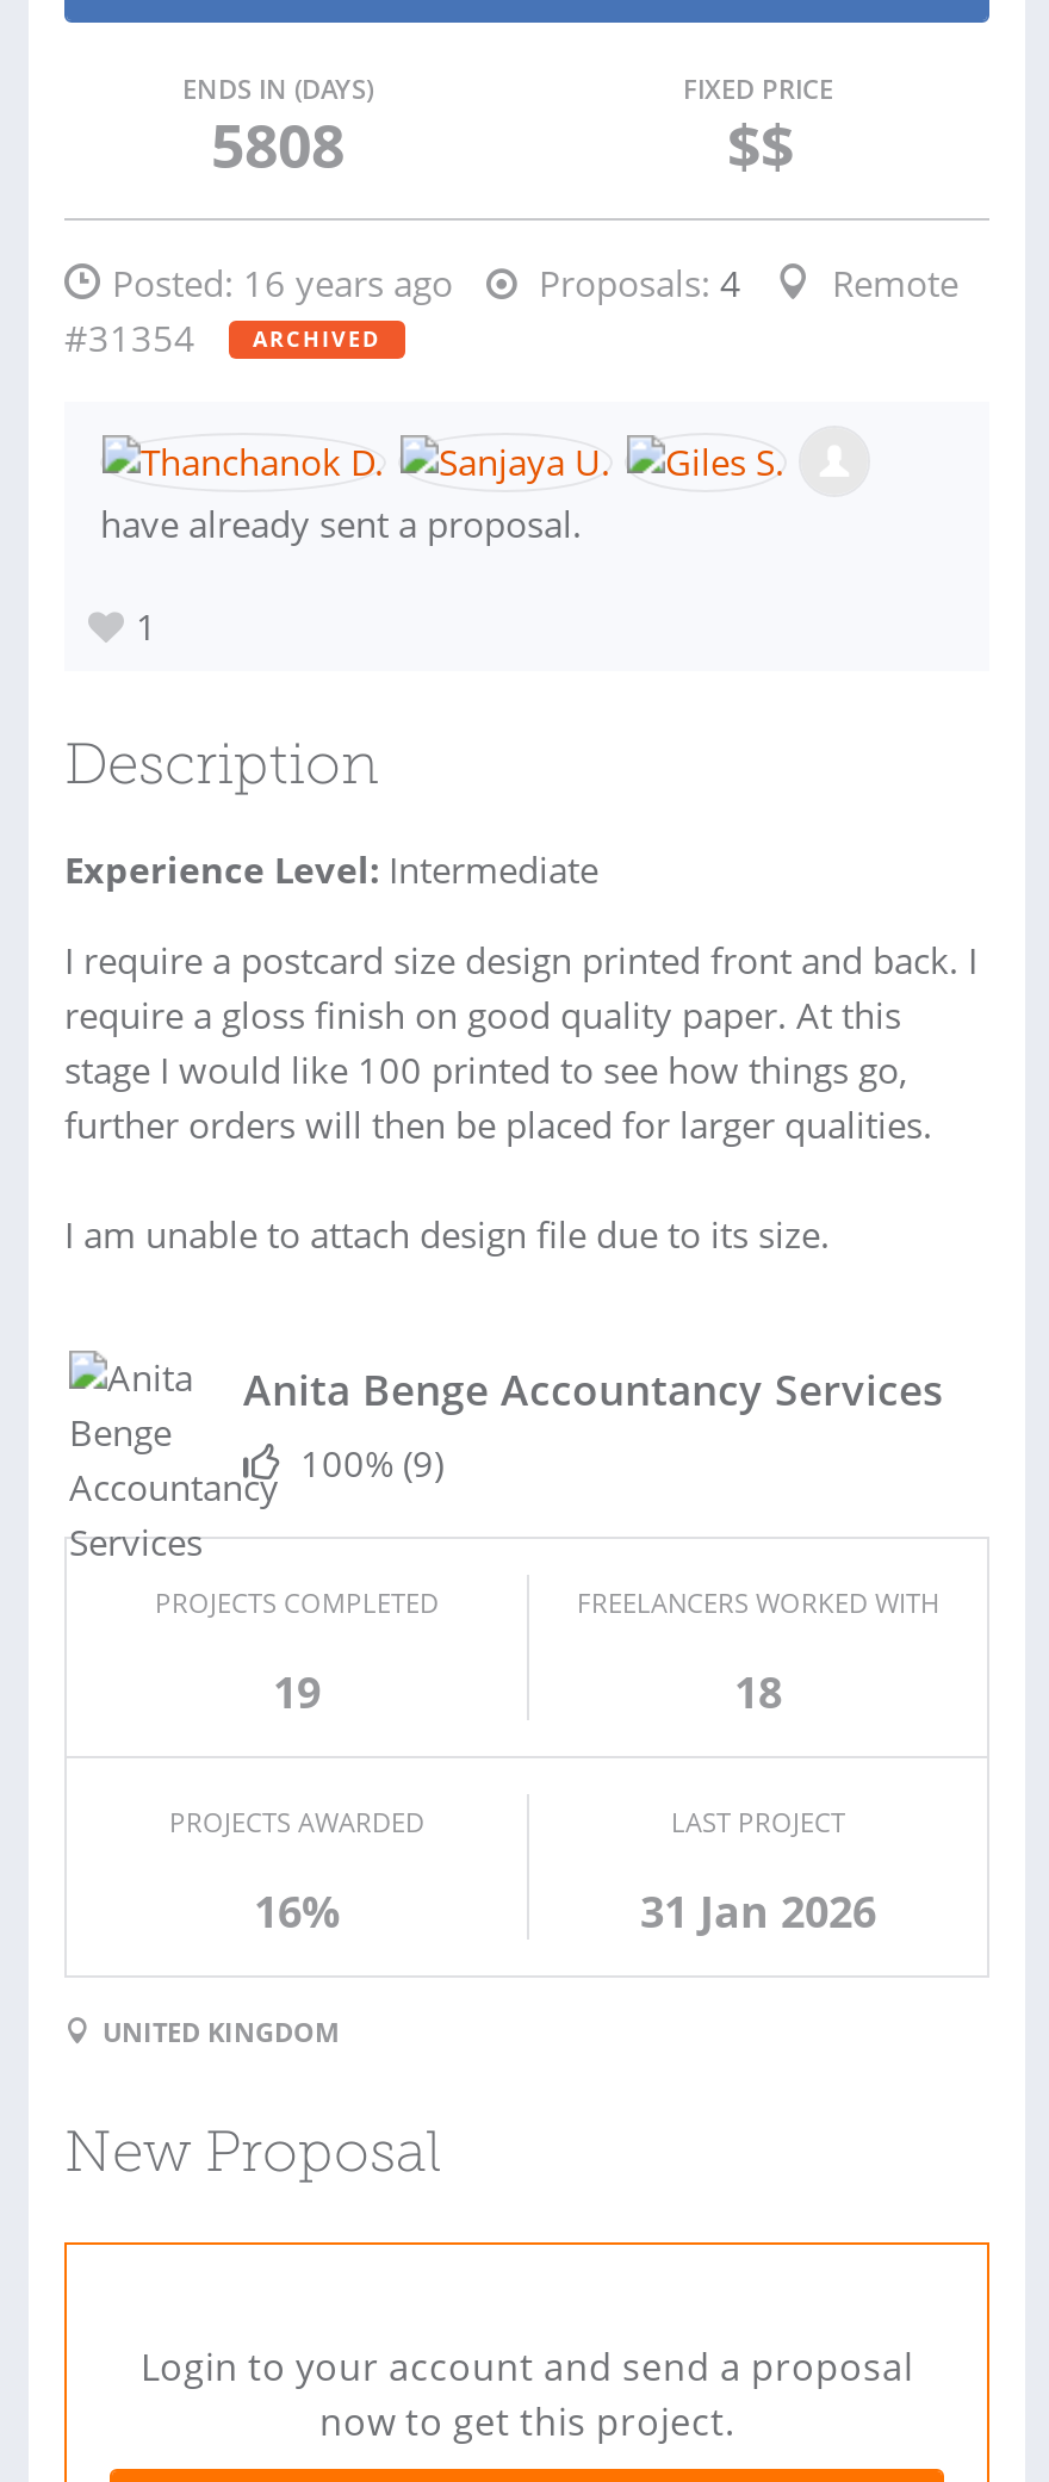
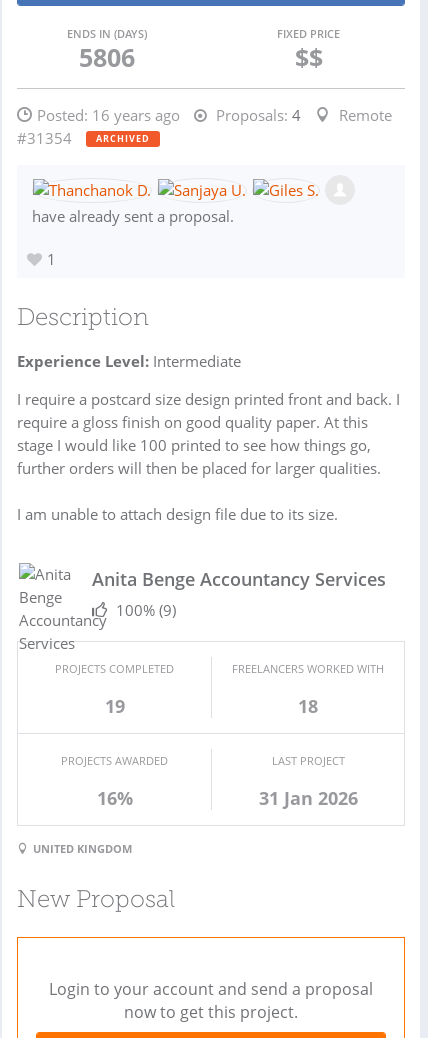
- 5808
+ 5806
